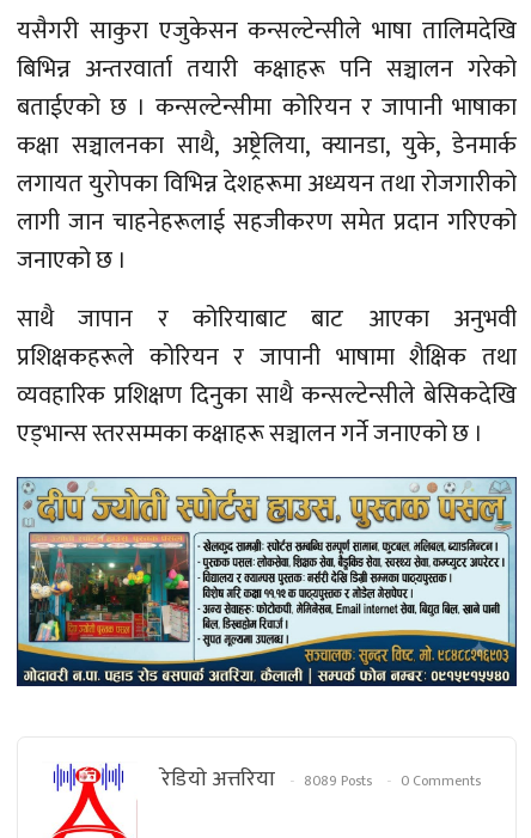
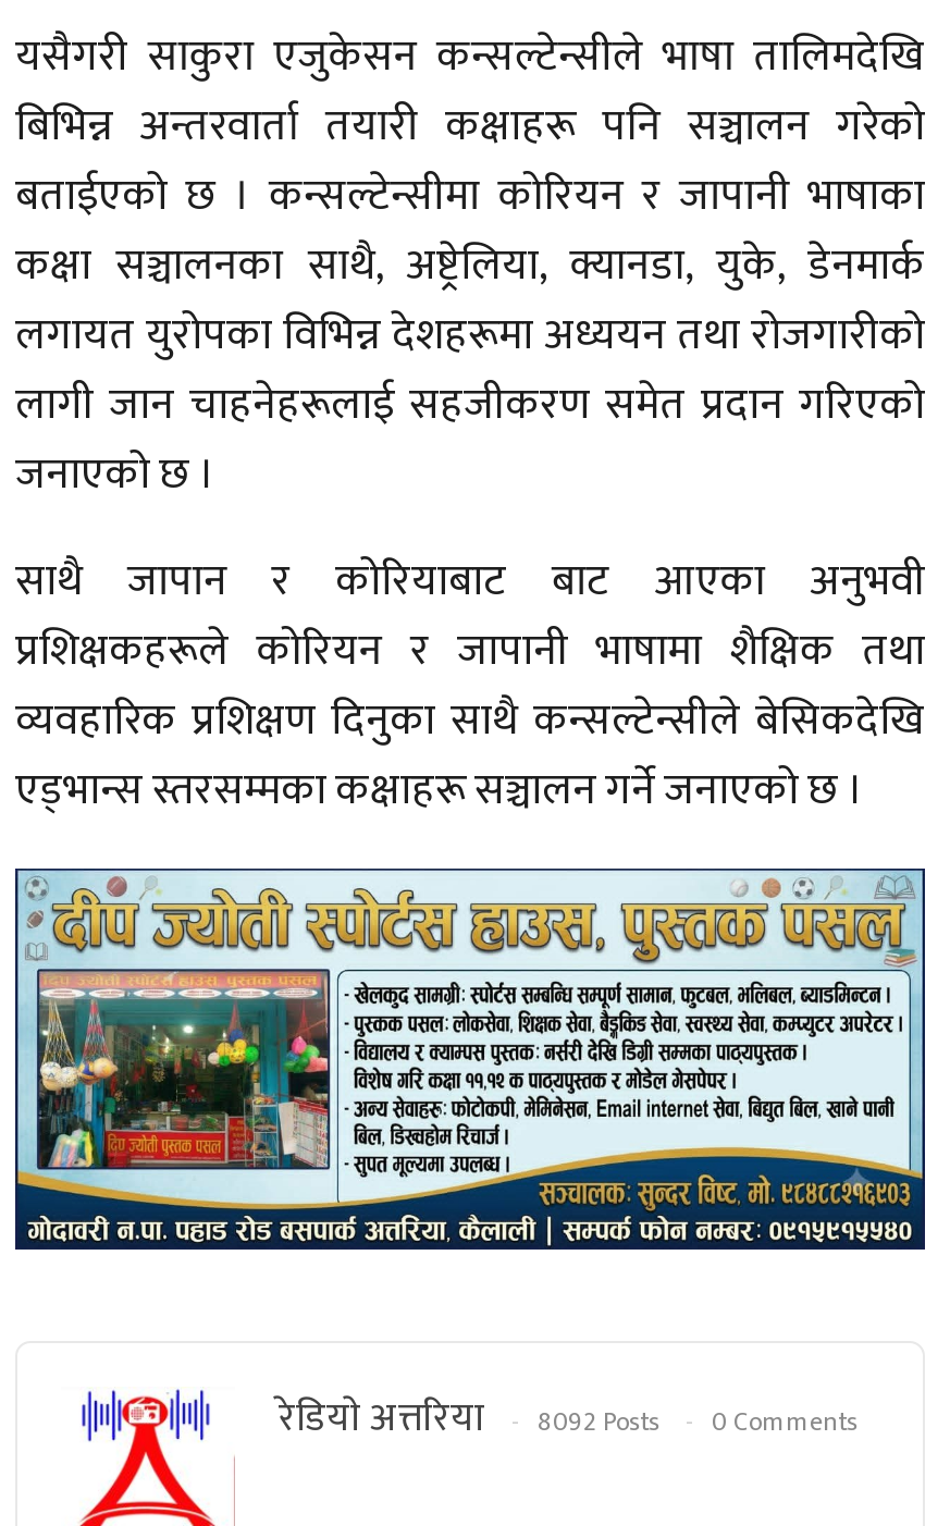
- 8089 Posts
+ 8092 Posts
